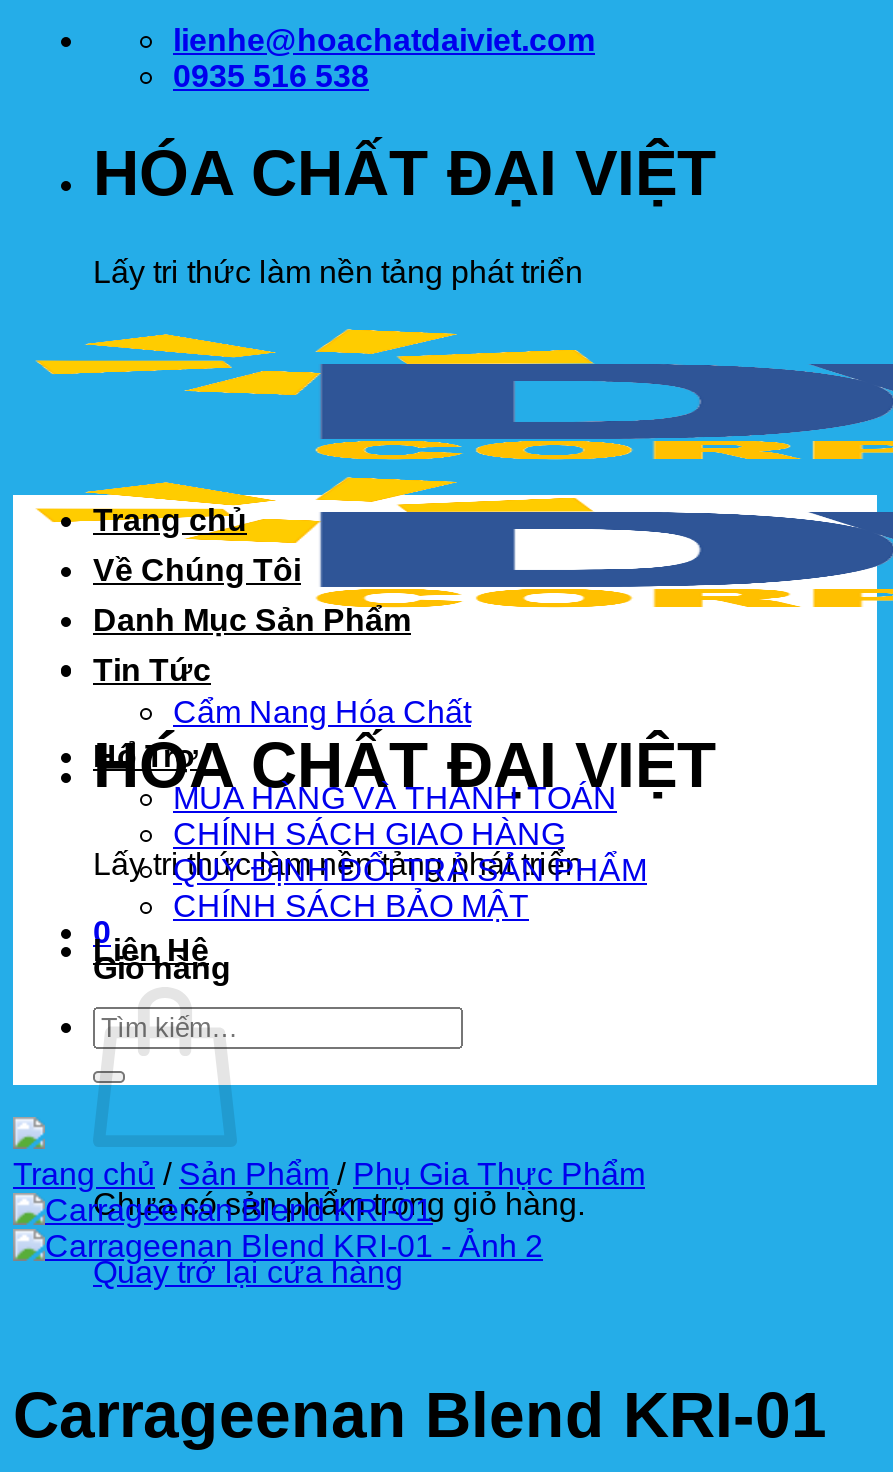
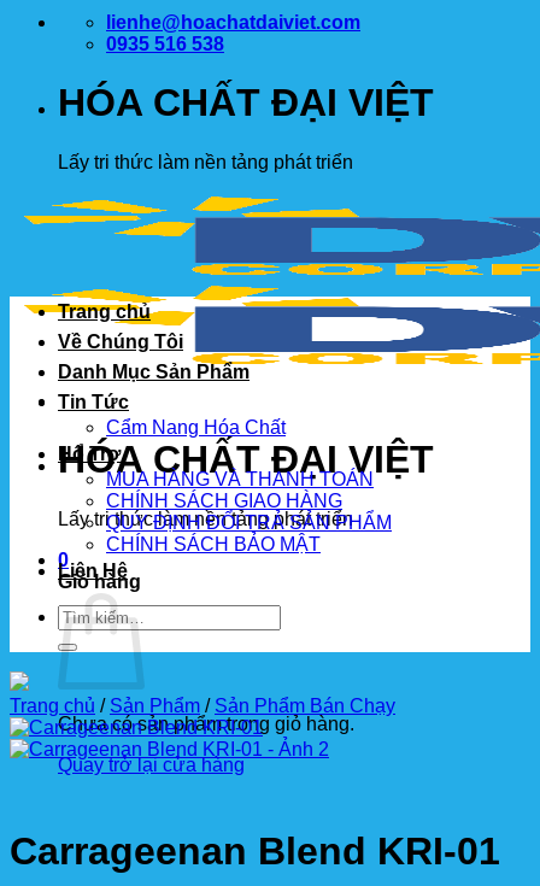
- Trang chủ / Sản Phẩm / Phụ Gia Thực Phẩm
+ Trang chủ / Sản Phẩm / Sản Phẩm Bán Chạy
